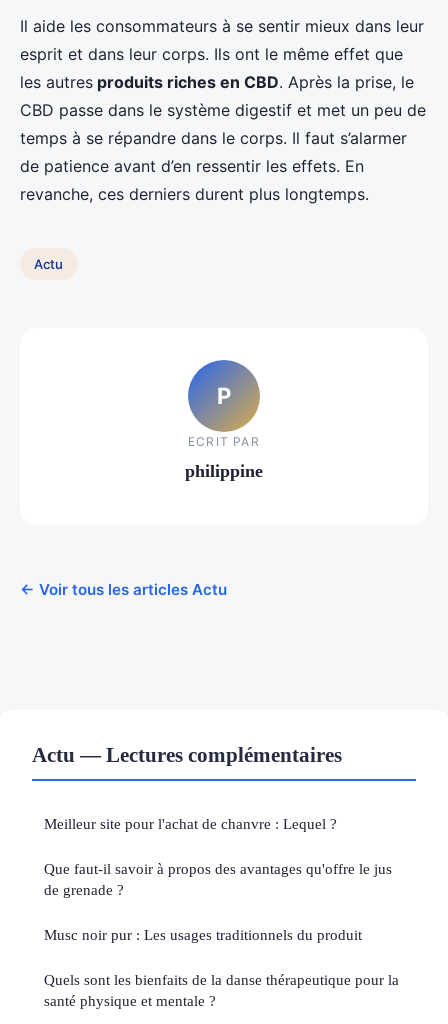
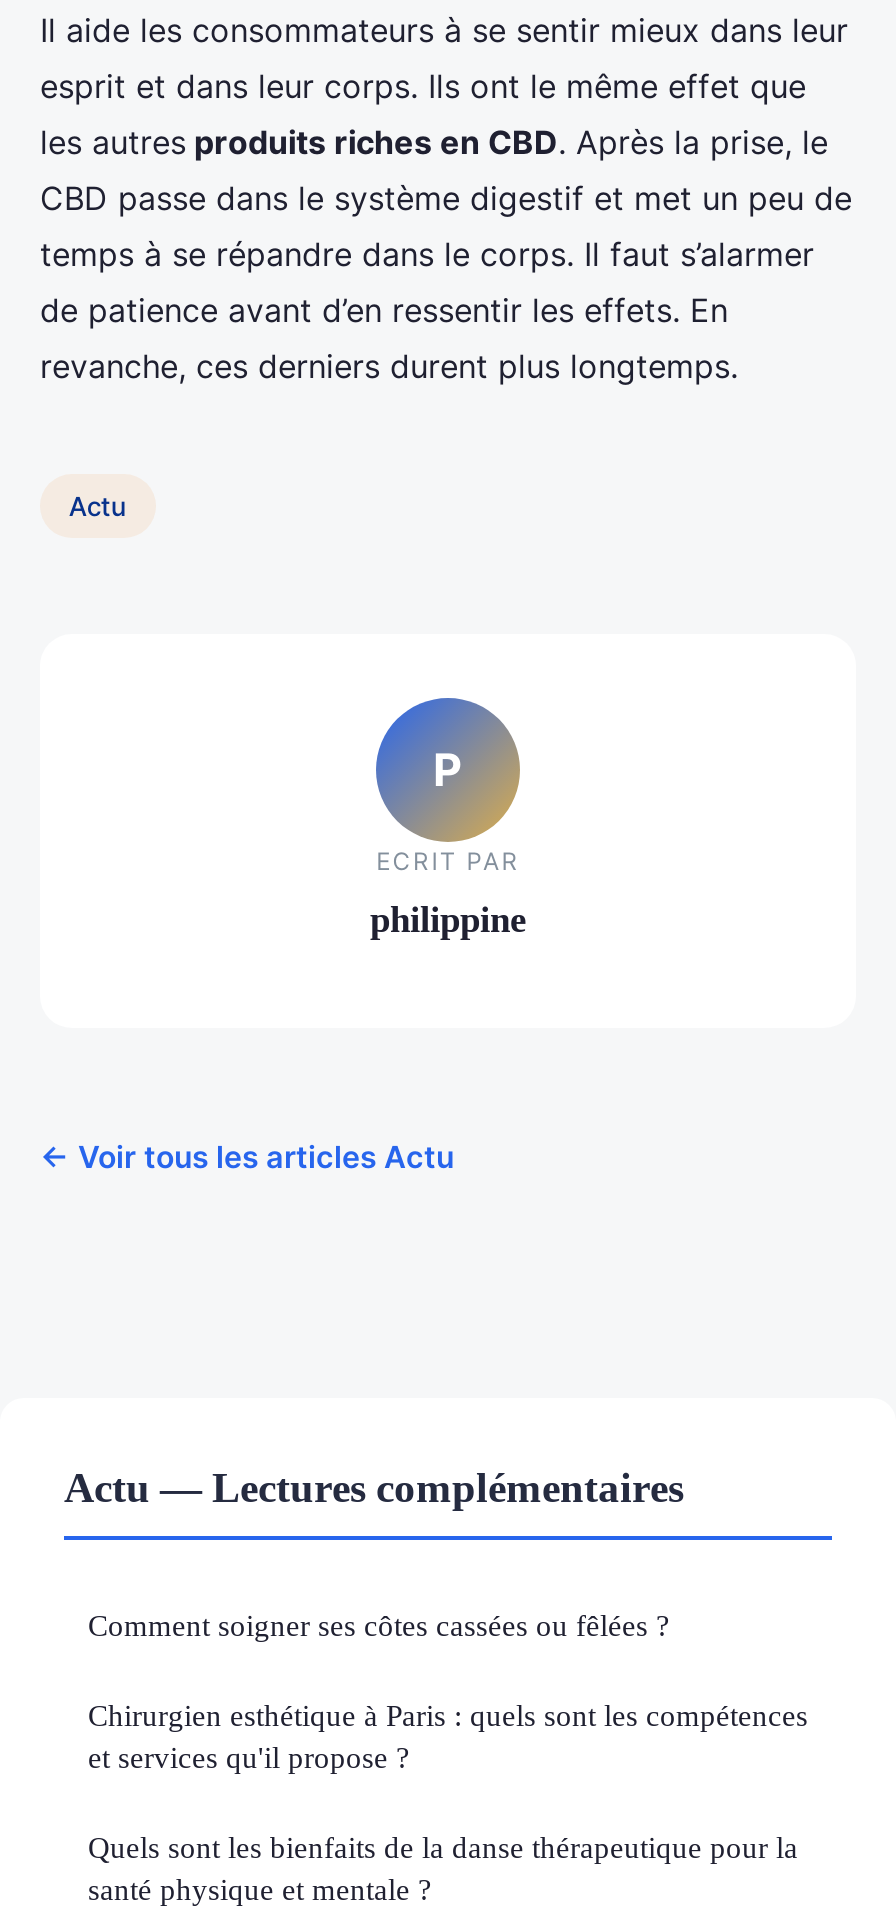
- Meilleur site pour l'achat de chanvre : Lequel ?
- Que faut-il savoir à propos des avantages qu'offre le jus
- de grenade ?
- Musc noir pur : Les usages traditionnels du produit
+ Comment soigner ses côtes cassées ou fêlées ?
+ Chirurgien esthétique à Paris : quels sont les compétences
+ et services qu'il propose ?
